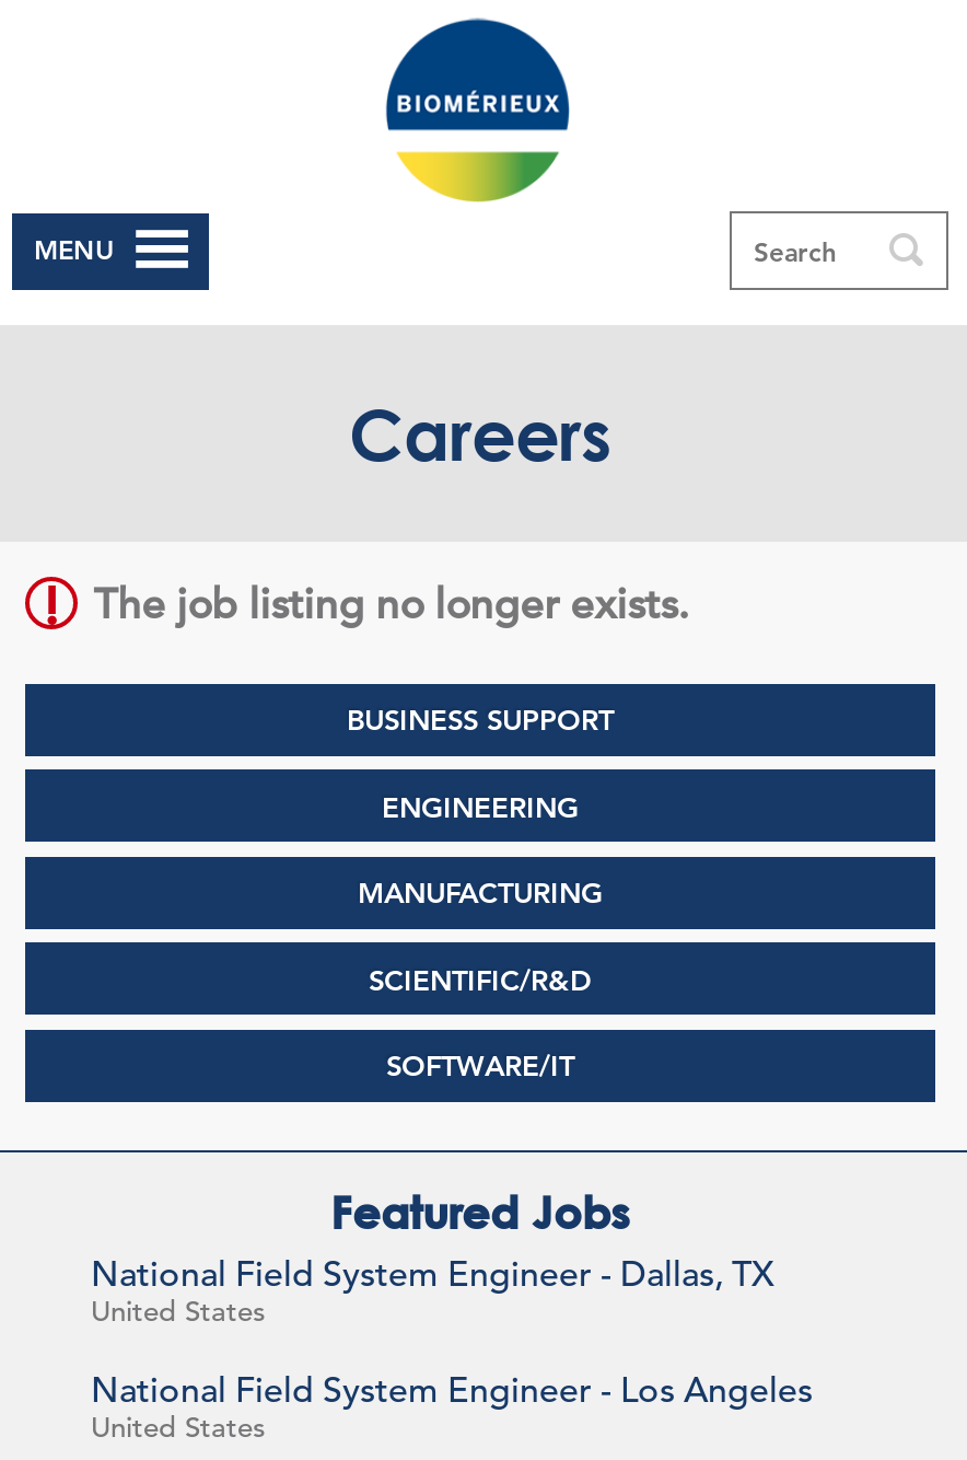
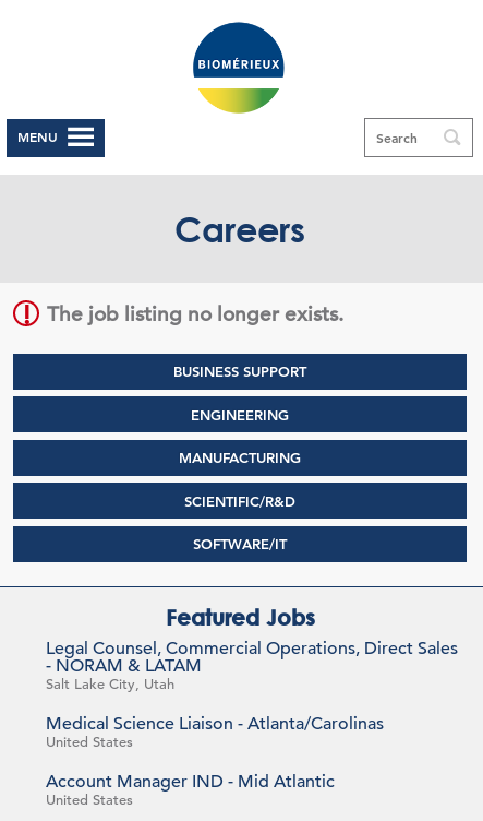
- National Field System Engineer - Dallas, TX
+ Legal Counsel, Commercial Operations, Direct Sales
+ - NORAM & LATAM
+ Salt Lake City, Utah
+ Medical Science Liaison - Atlanta/Carolinas

- National Field System Engineer - Los Angeles
+ Account Manager IND - Mid Atlantic
